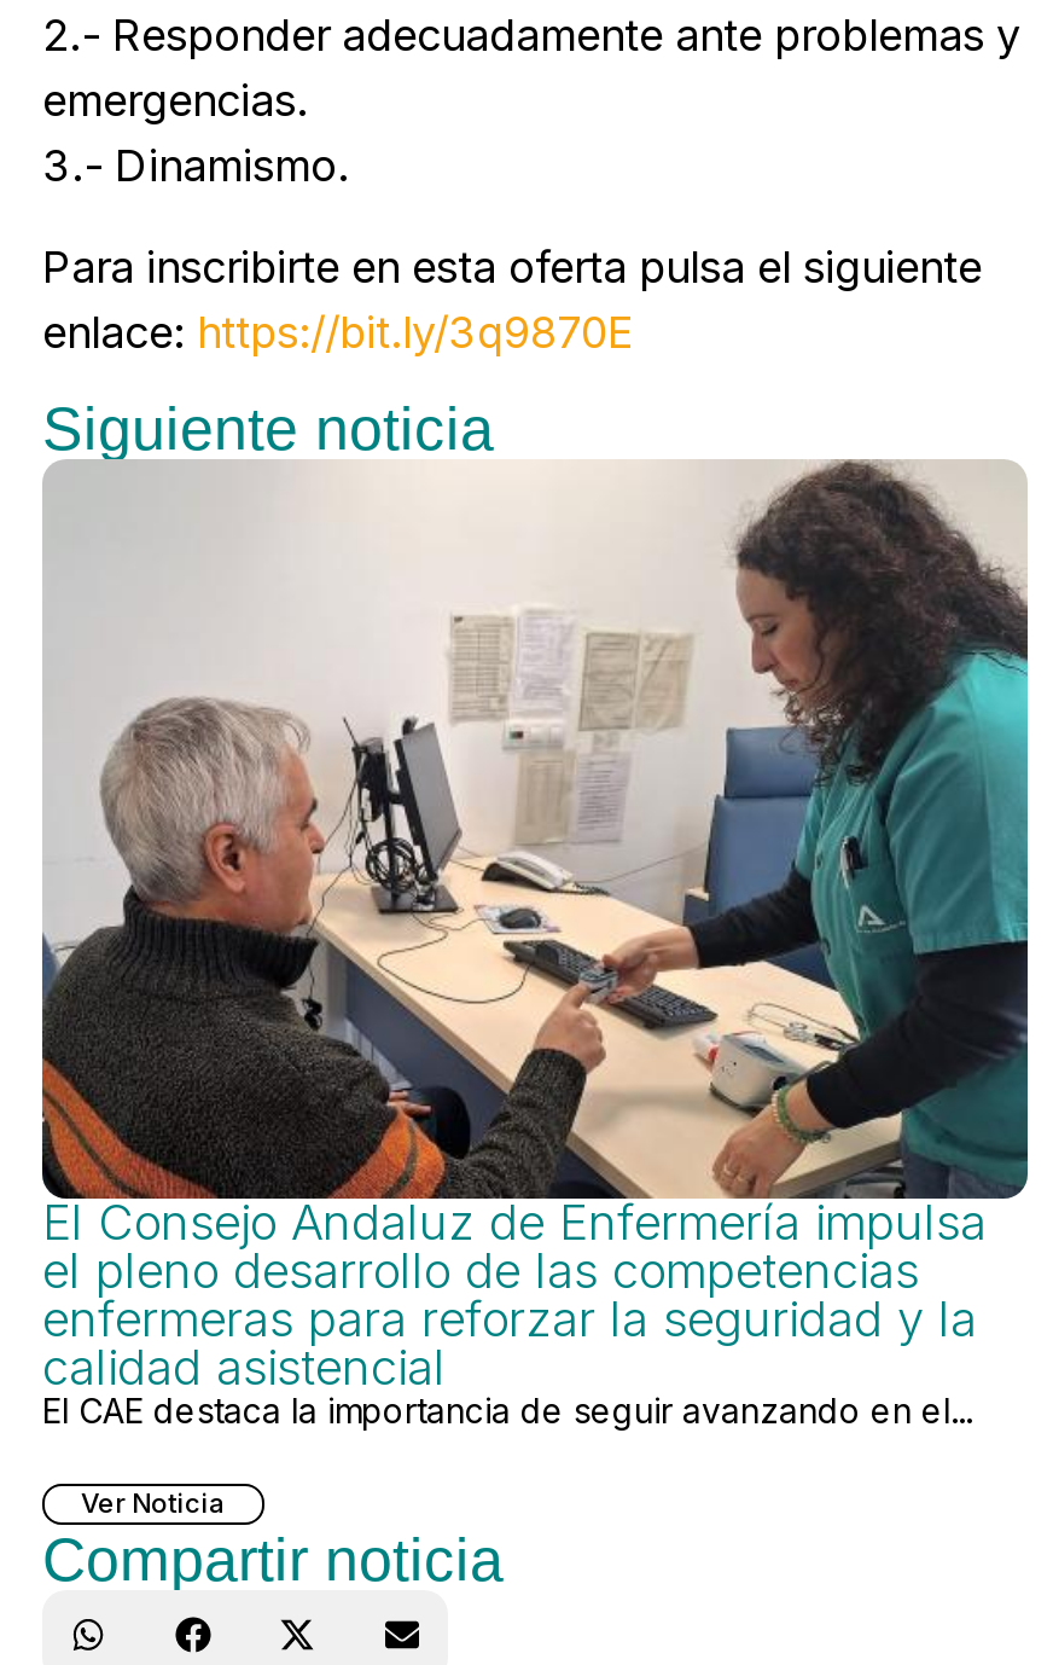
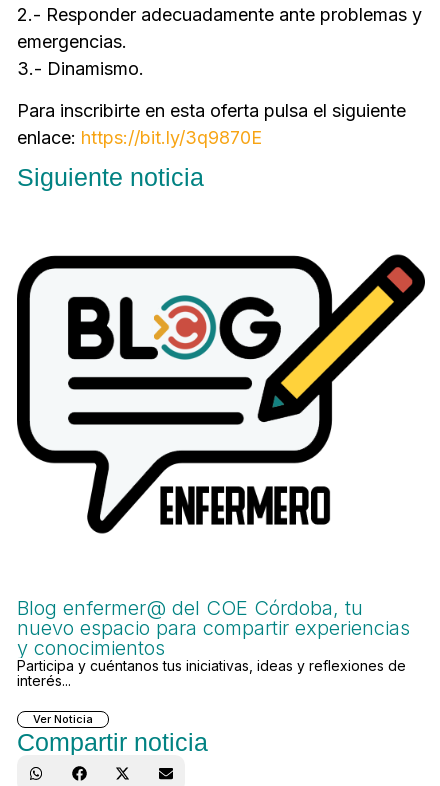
- [image]
+ [image]

- El Consejo Andaluz de Enfermería impulsa
- el pleno desarrollo de las competencias
- enfermeras para reforzar la seguridad y la
- calidad asistencial
- El CAE destaca la importancia de seguir avanzando en el...
+ Blog enfermer@ del COE Córdoba, tu
+ nuevo espacio para compartir experiencias
+ y conocimientos
+ Participa y cuéntanos tus iniciativas, ideas y reflexiones de
+ interés...
